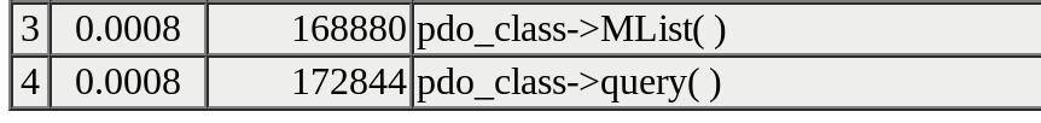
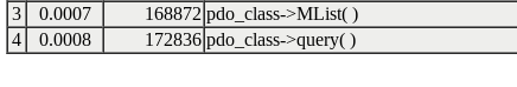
- 3 0.0008
+ 3 0.0007

- 168880 pdo_class->MList( )
+ 168872 pdo_class->MList( )

- 172844 pdo_class->query( )
+ 172836 pdo_class->query( )
